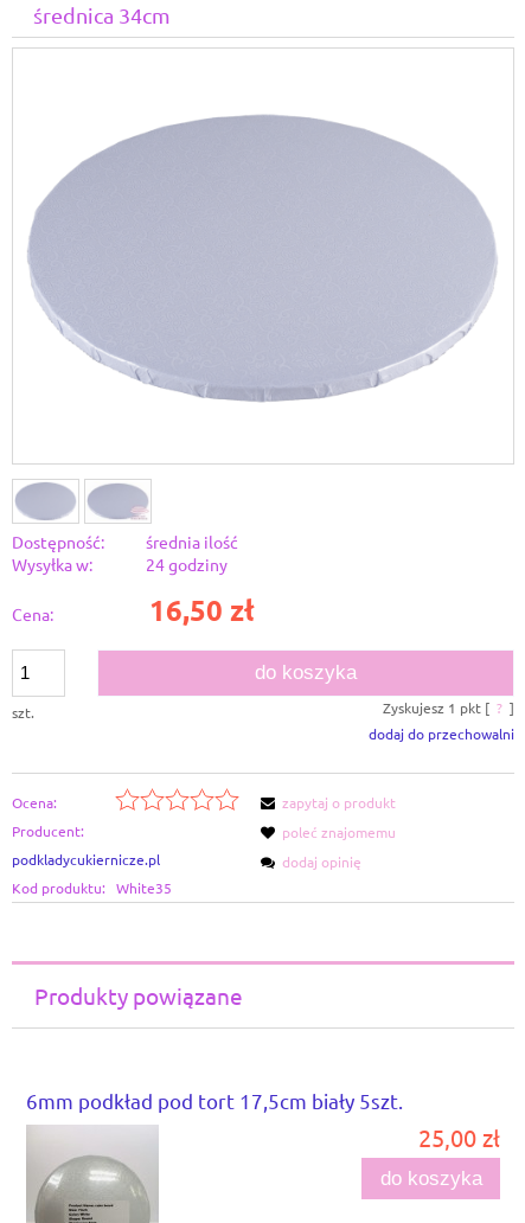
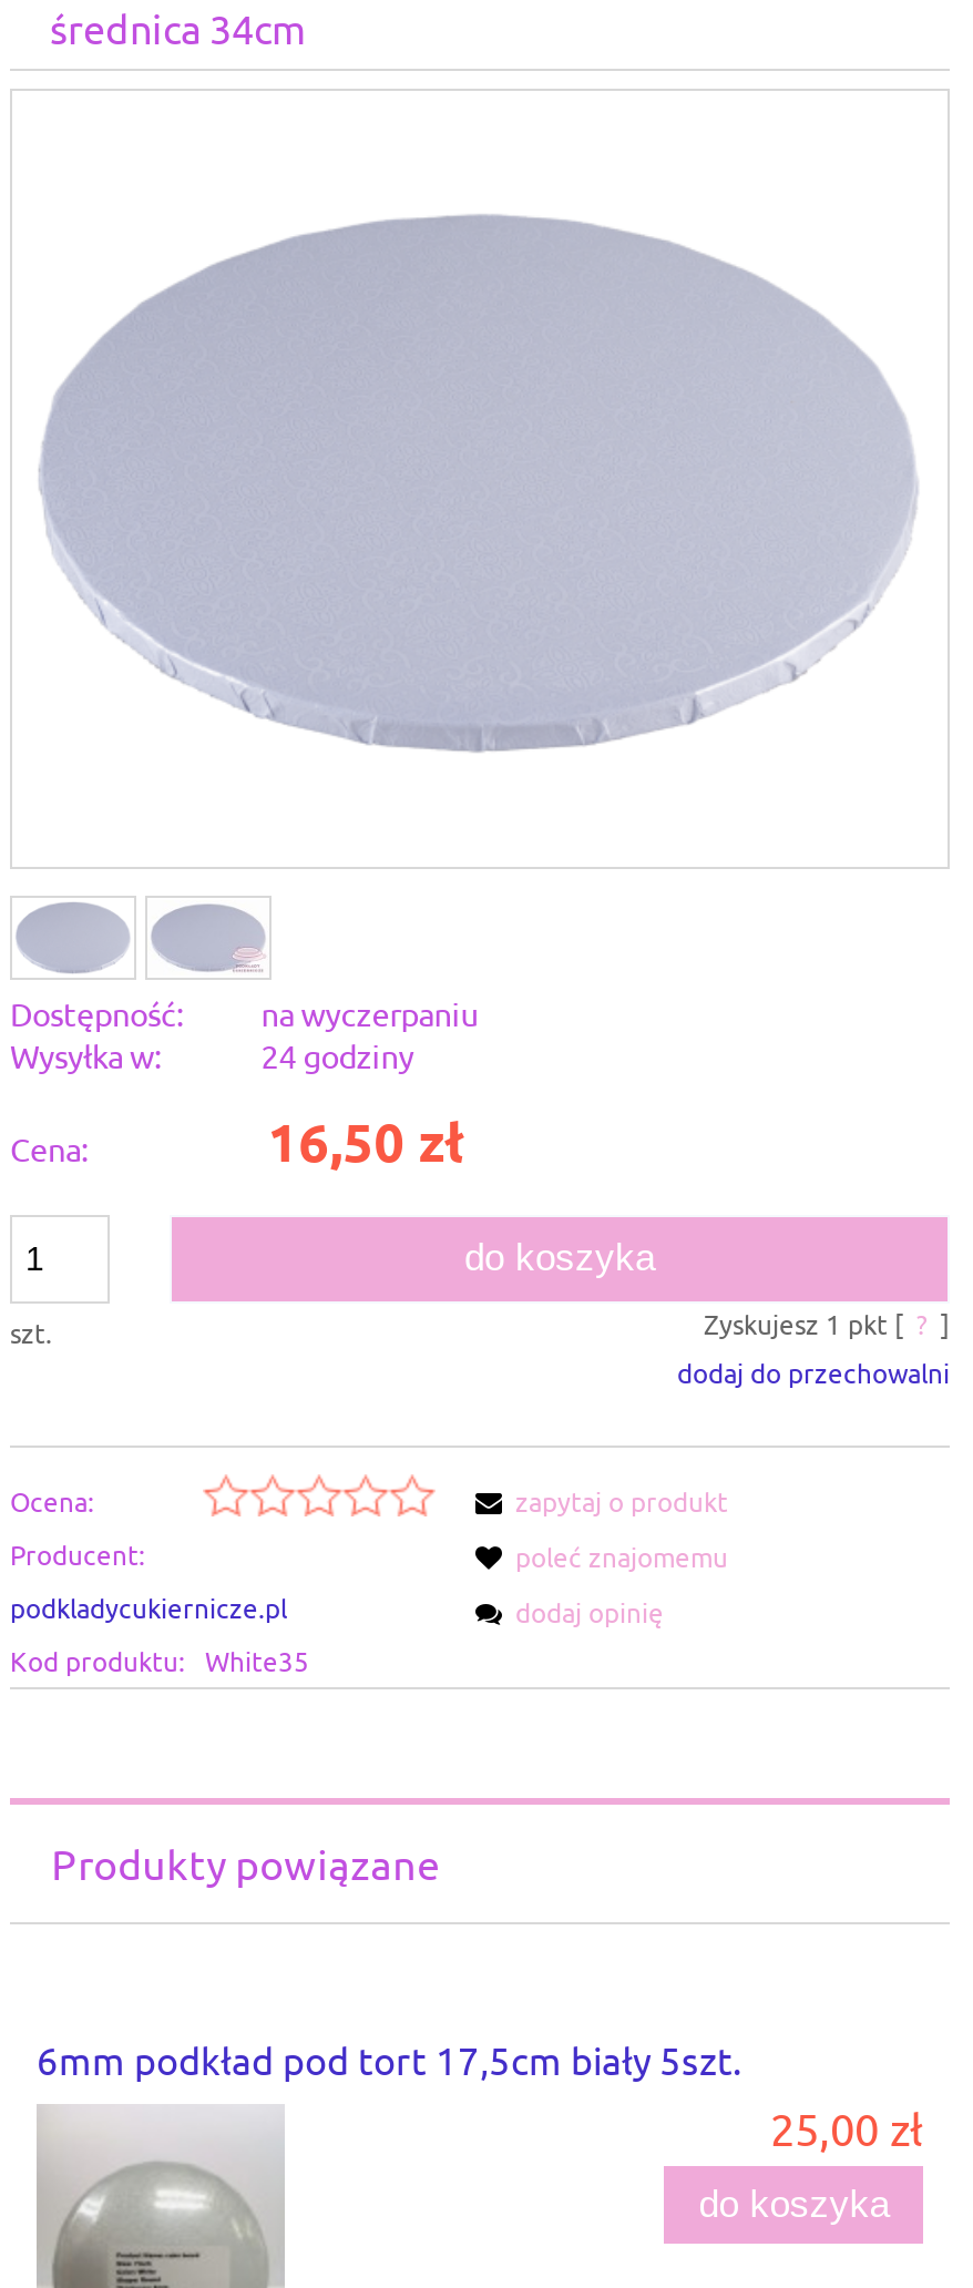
- średnia ilość
+ na wyczerpaniu
